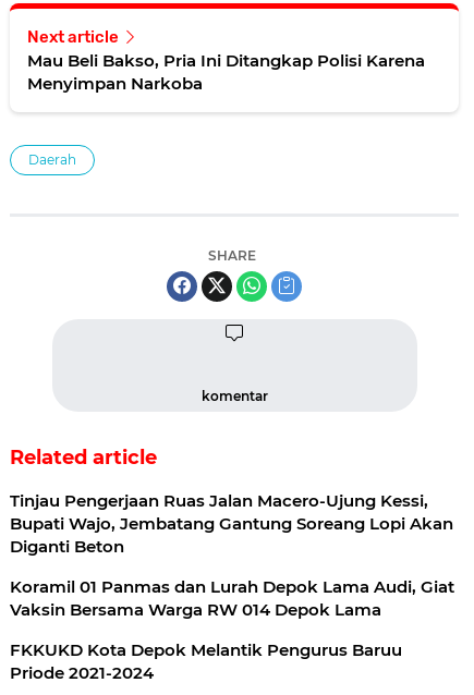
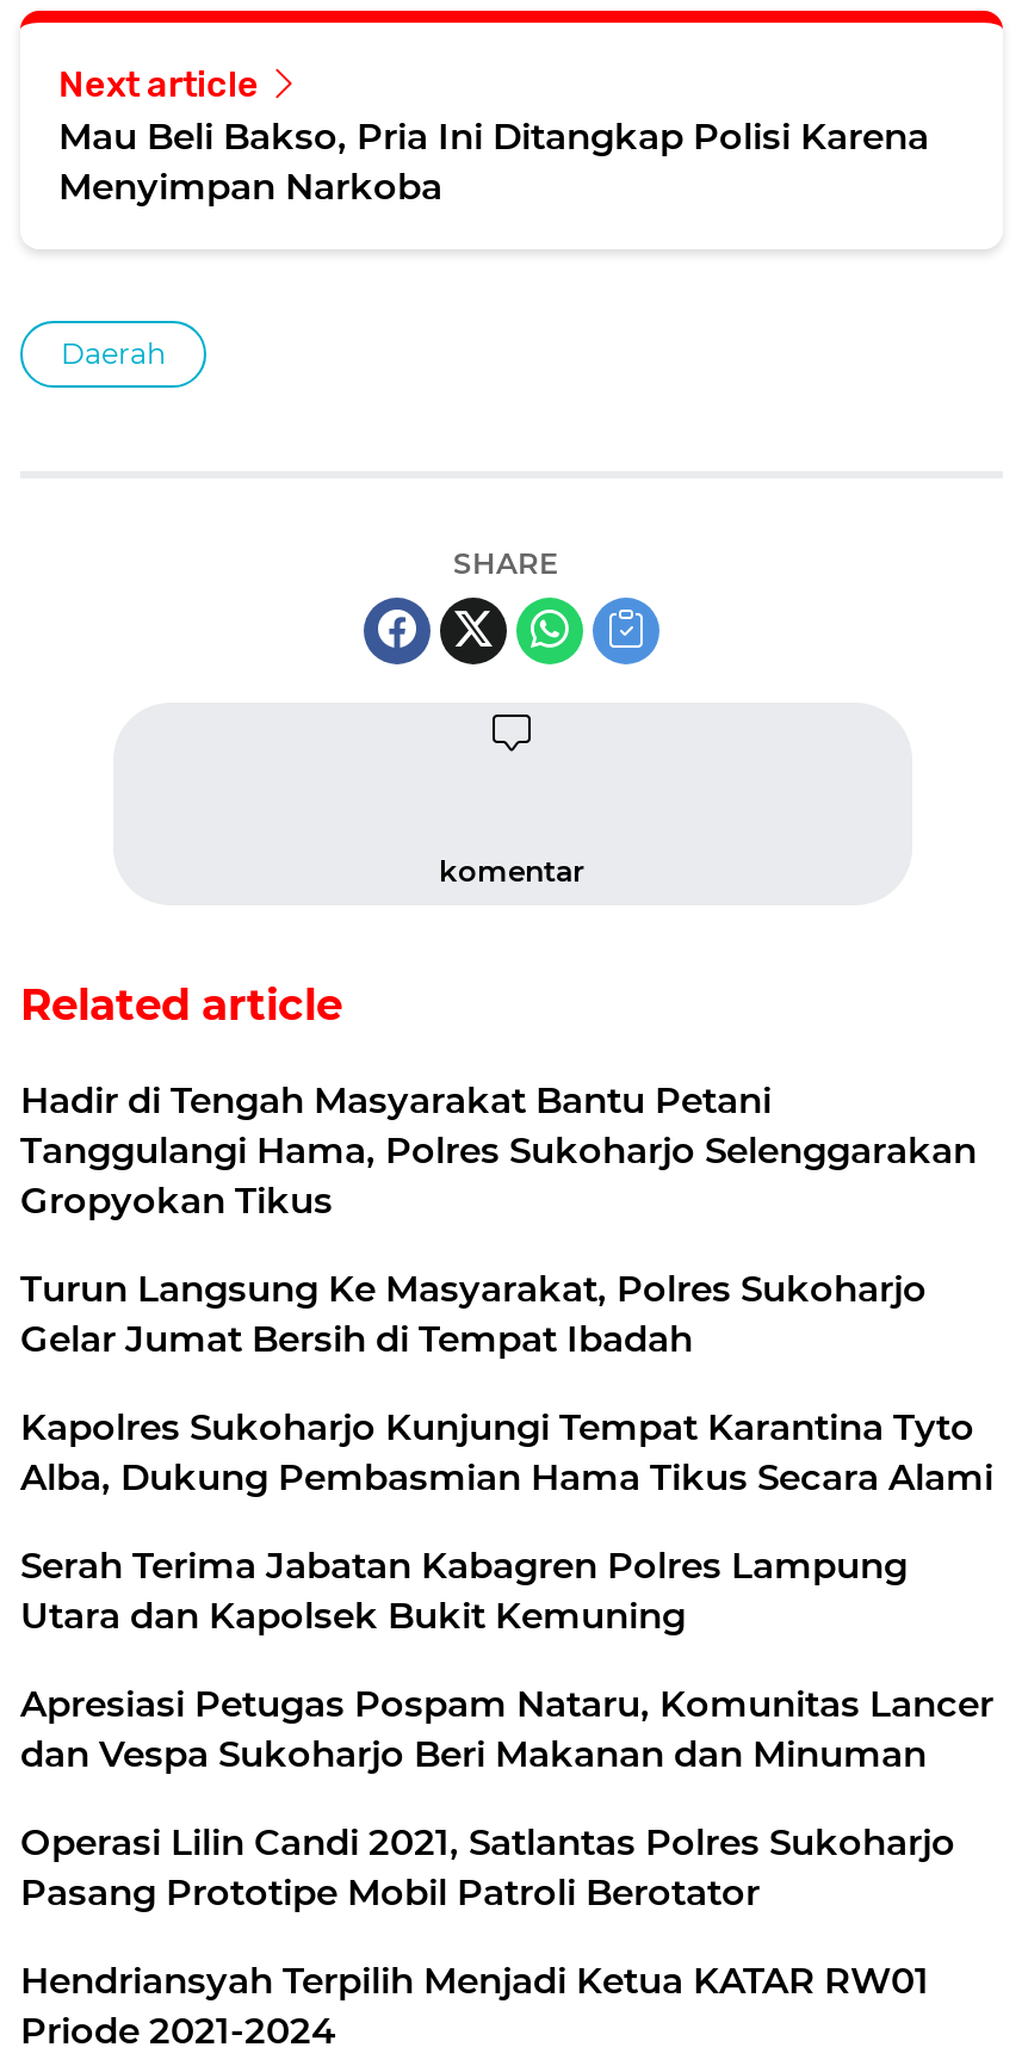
- Tinjau Pengerjaan Ruas Jalan Macero-Ujung Kessi,
- Bupati Wajo, Jembatang Gantung Soreang Lopi Akan
- Diganti Beton
- Koramil 01 Panmas dan Lurah Depok Lama Audi, Giat
- Vaksin Bersama Warga RW 014 Depok Lama
- FKKUKD Kota Depok Melantik Pengurus Baruu
+ Hadir di Tengah Masyarakat Bantu Petani
+ Tanggulangi Hama, Polres Sukoharjo Selenggarakan
+ Gropyokan Tikus
+ Turun Langsung Ke Masyarakat, Polres Sukoharjo
+ Gelar Jumat Bersih di Tempat Ibadah
+ Kapolres Sukoharjo Kunjungi Tempat Karantina Tyto
+ Alba, Dukung Pembasmian Hama Tikus Secara Alami
+ Serah Terima Jabatan Kabagren Polres Lampung
+ Utara dan Kapolsek Bukit Kemuning
+ Apresiasi Petugas Pospam Nataru, Komunitas Lancer
+ dan Vespa Sukoharjo Beri Makanan dan Minuman
+ Operasi Lilin Candi 2021, Satlantas Polres Sukoharjo
+ Pasang Prototipe Mobil Patroli Berotator
+ Hendriansyah Terpilih Menjadi Ketua KATAR RW01
